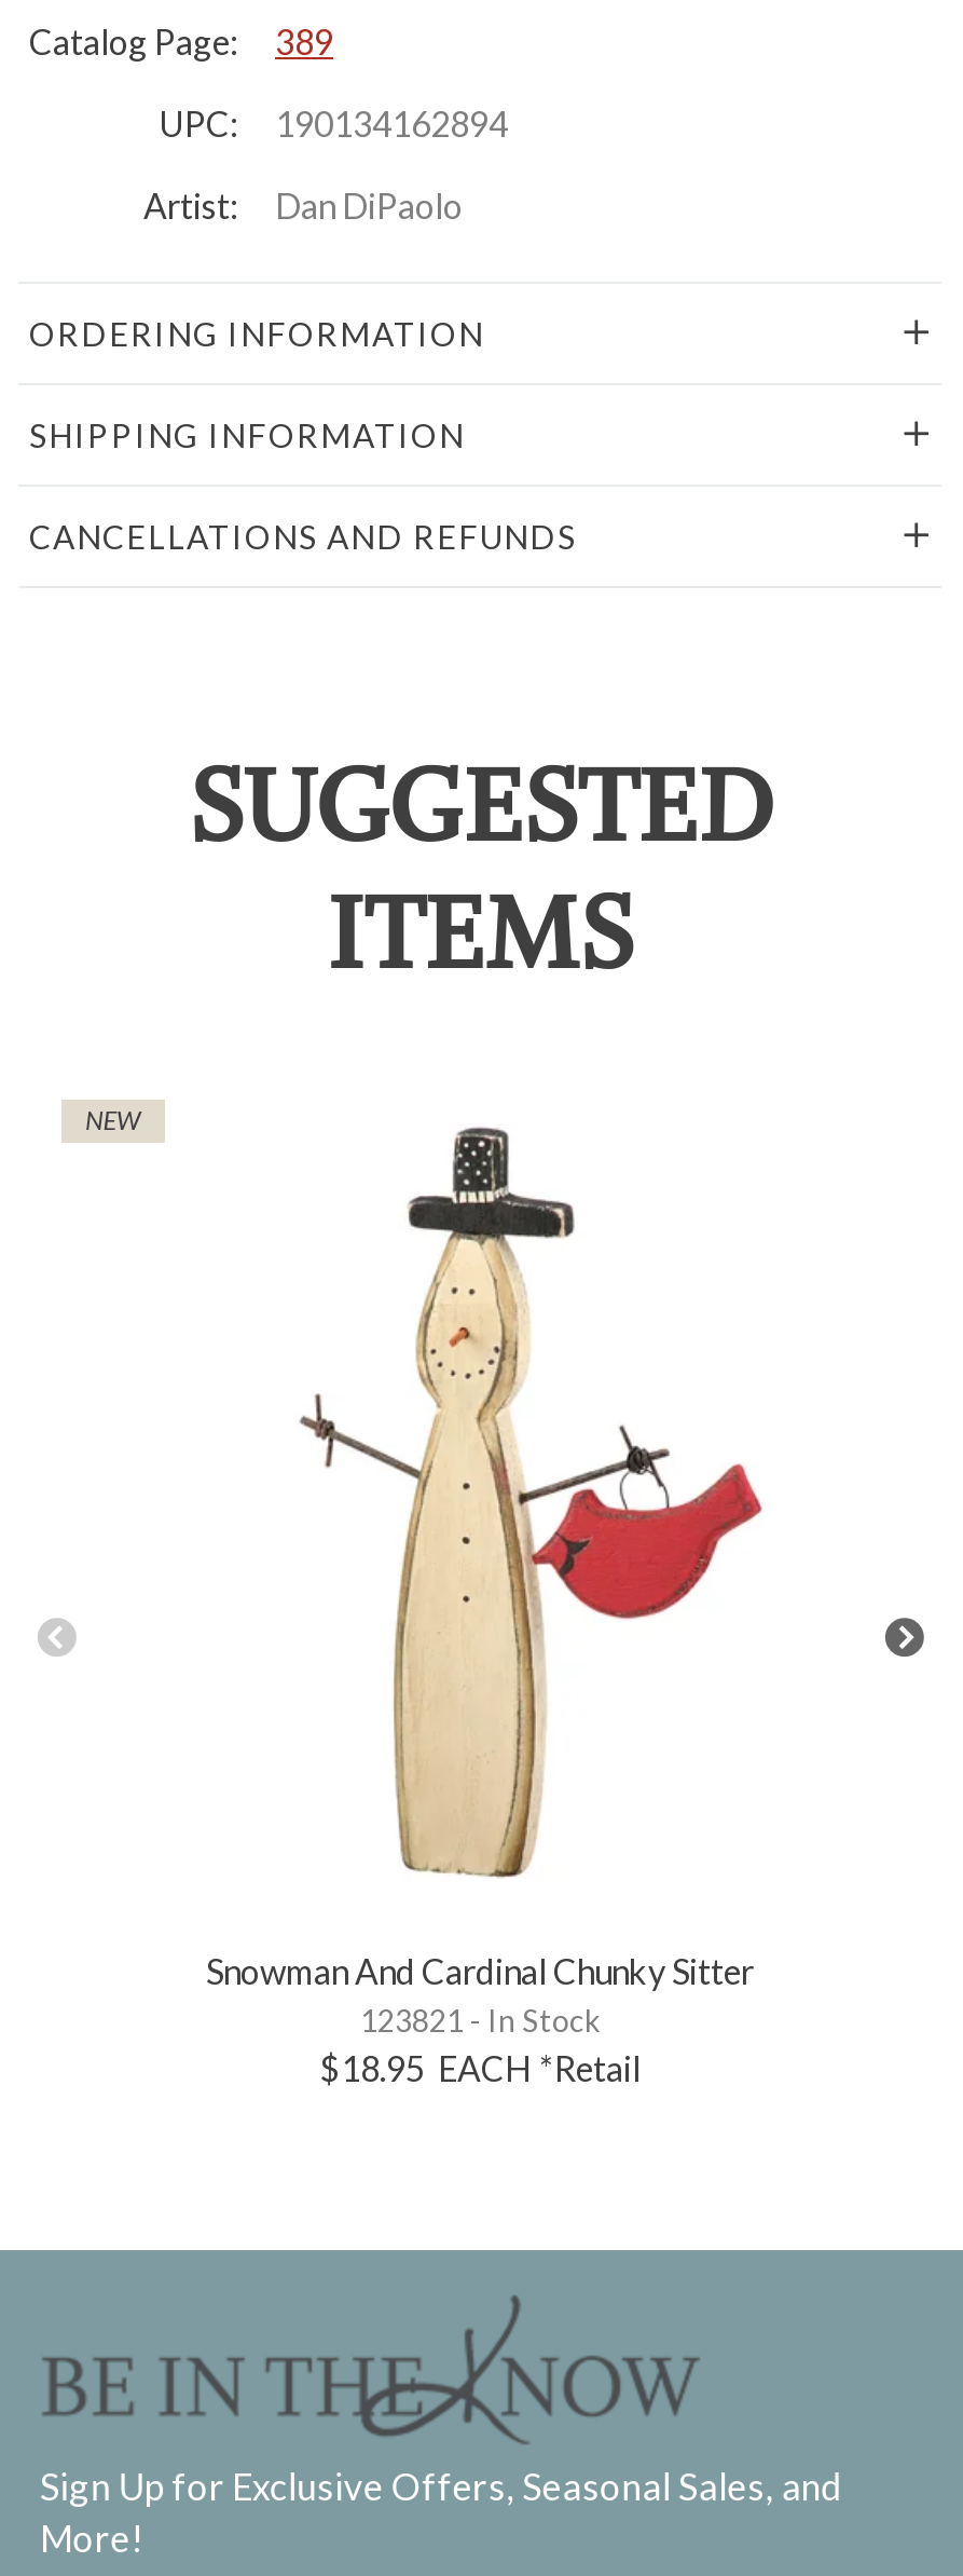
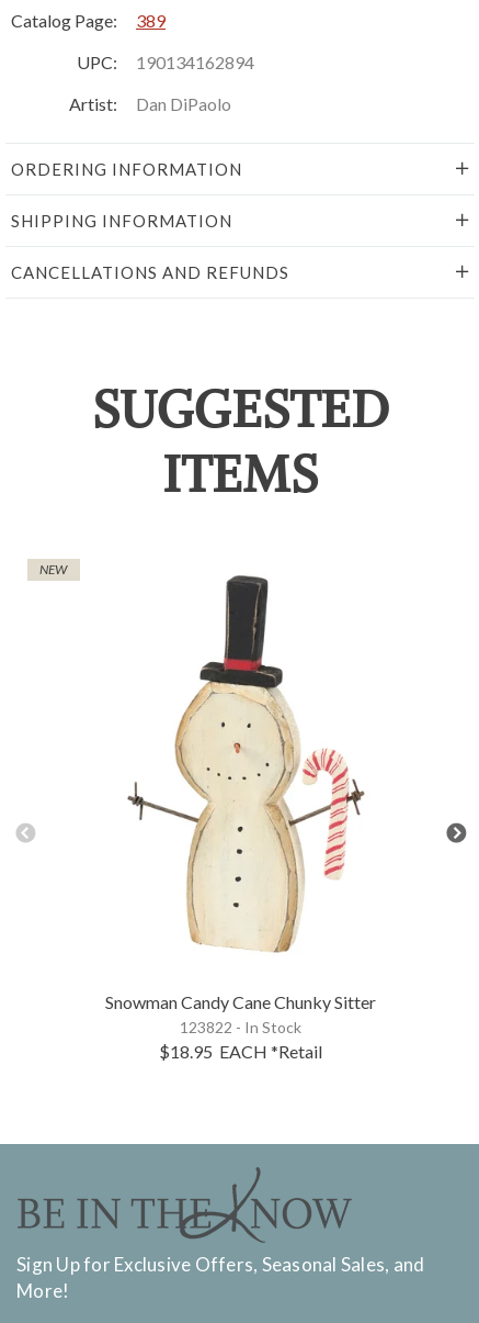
- [image]
- Snowman And Cardinal Chunky Sitter
+ [image]
+ Snowman Candy Cane Chunky Sitter

- 123821 - In Stock
+ 123822 - In Stock
